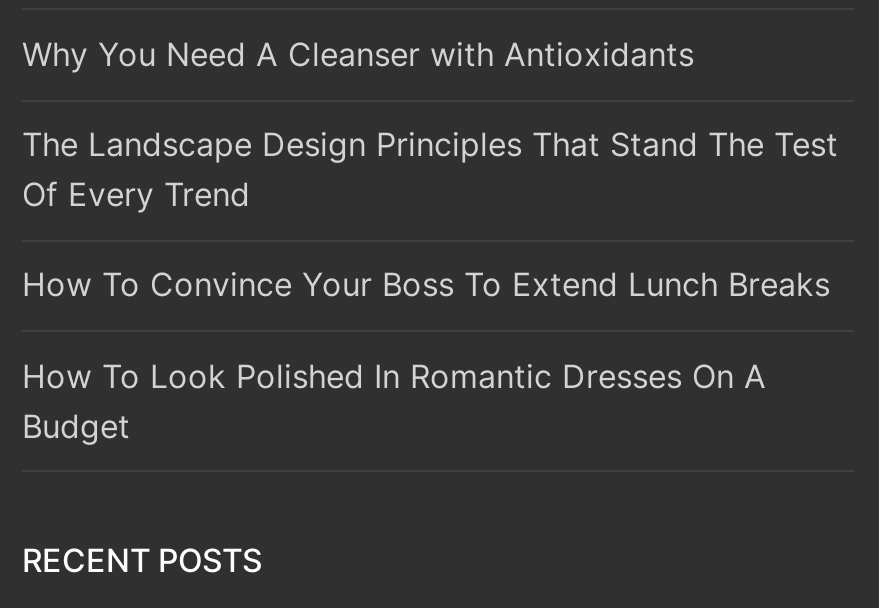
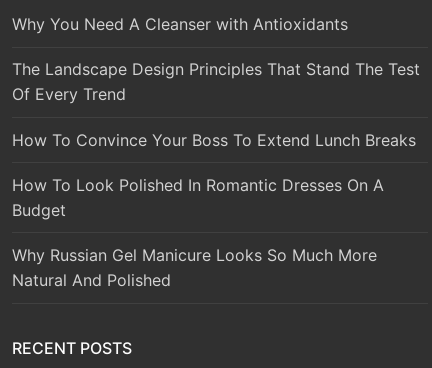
+ Why Russian Gel Manicure Looks So Much More
+ Natural And Polished
